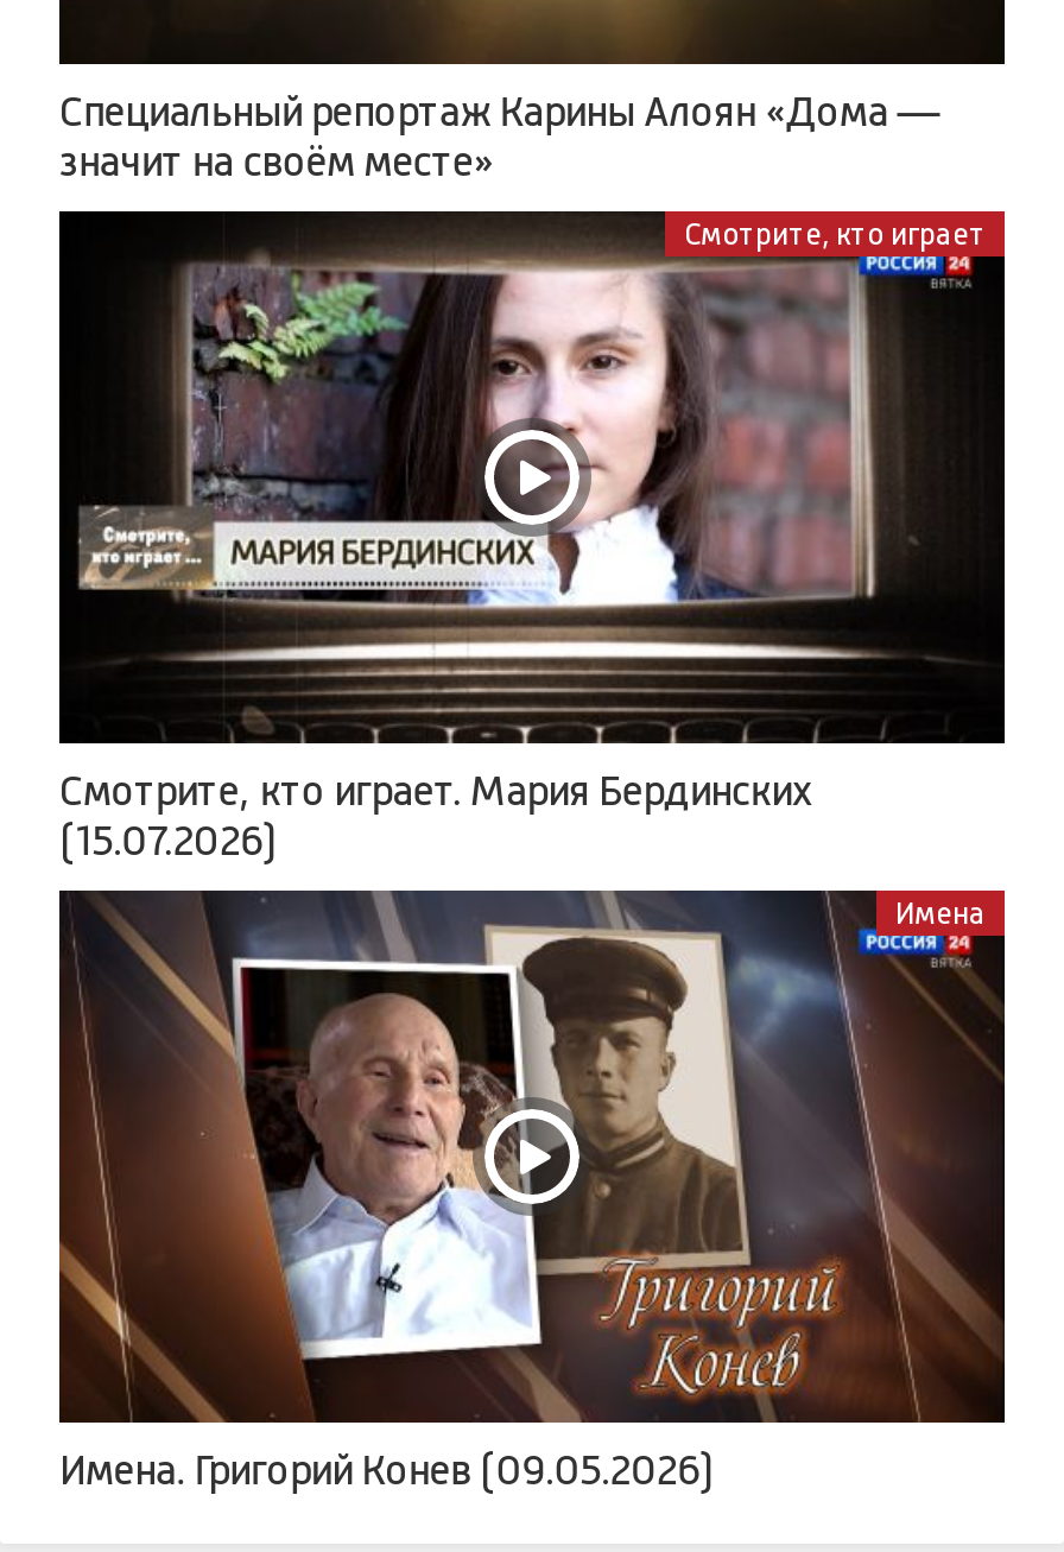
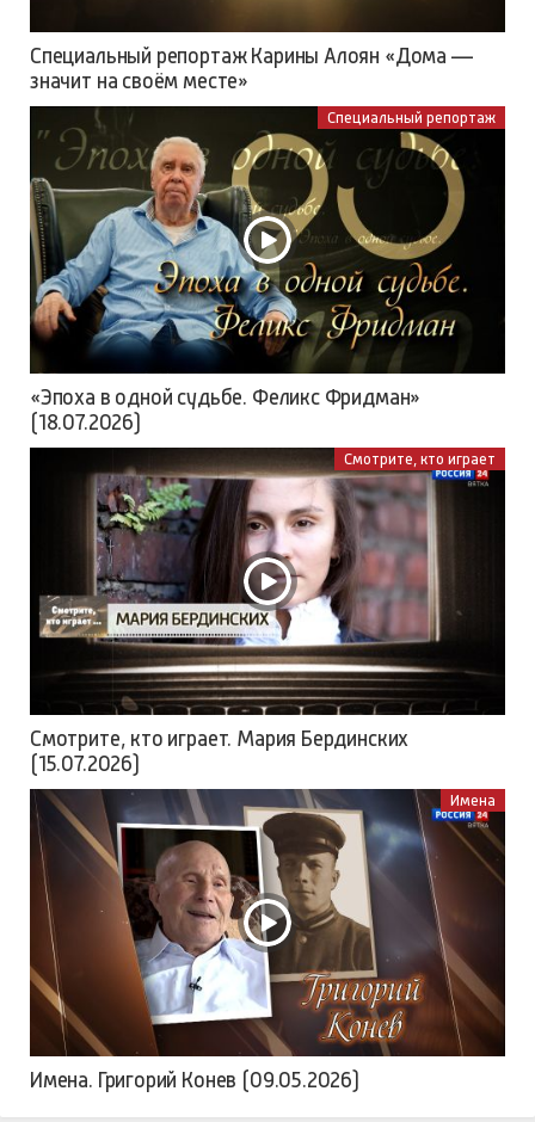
+ [image]
+ Специальный репортаж

+ «Эпоха в одной судьбе. Феликс Фридман»
+ (18.07.2026)
